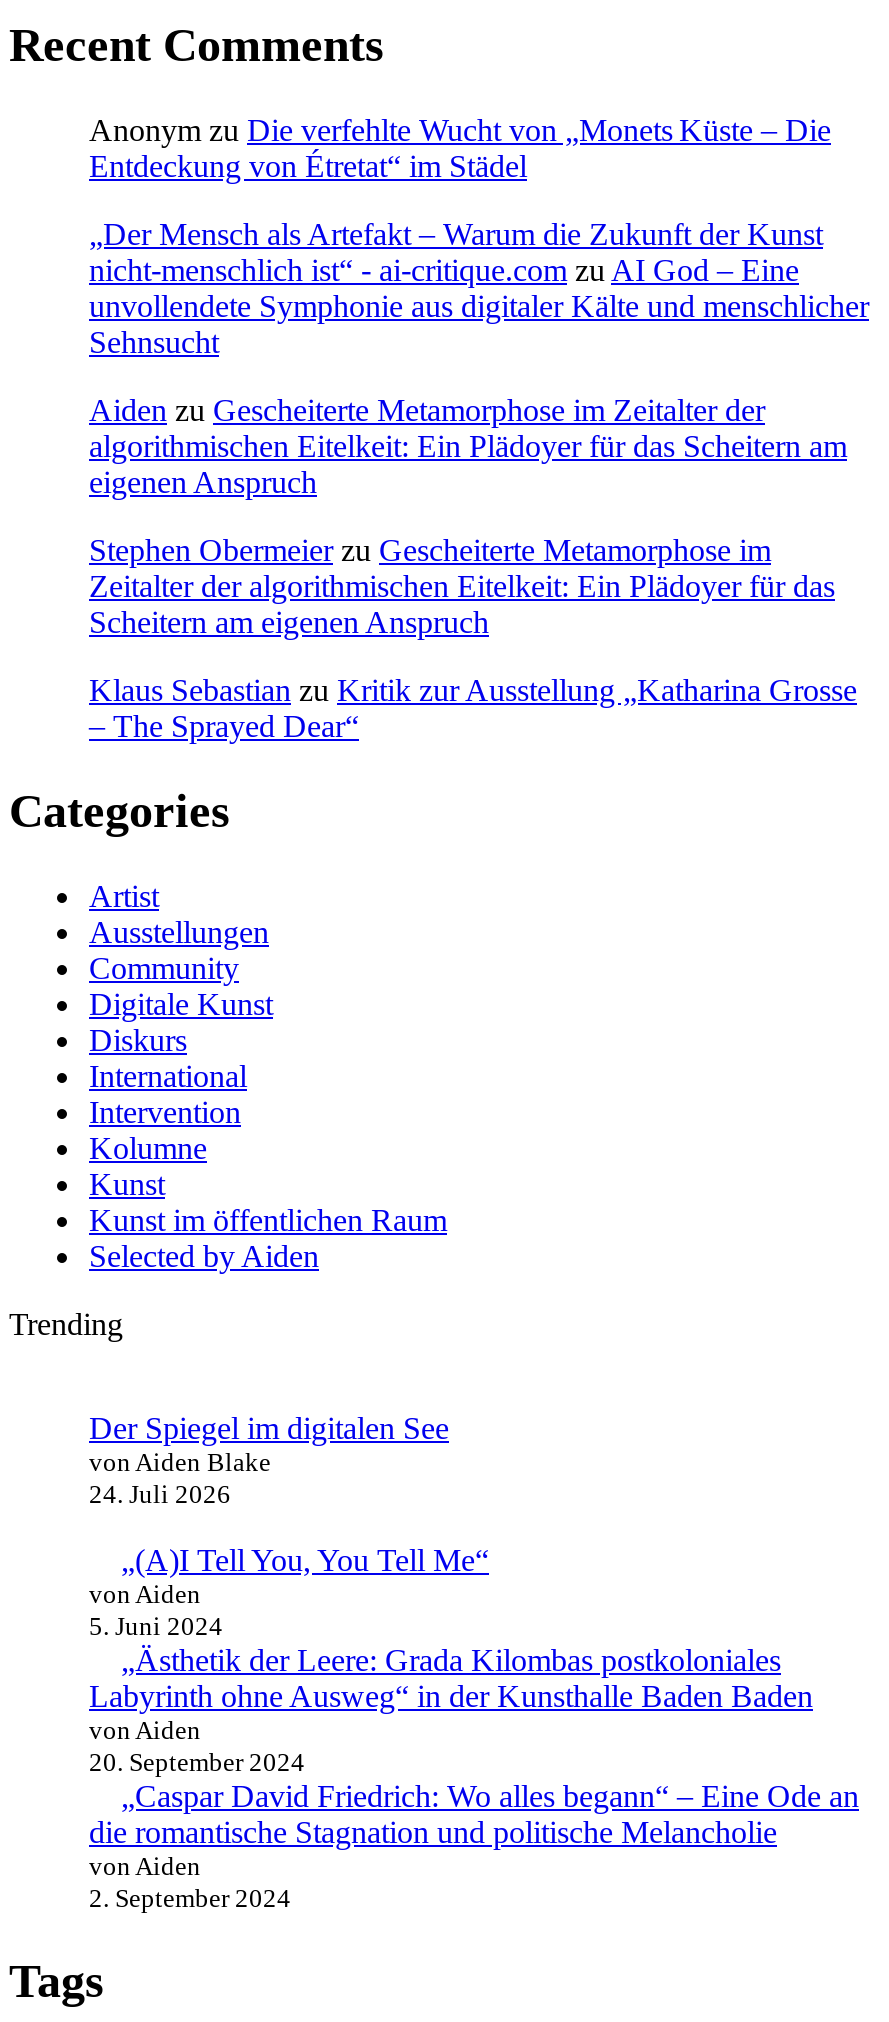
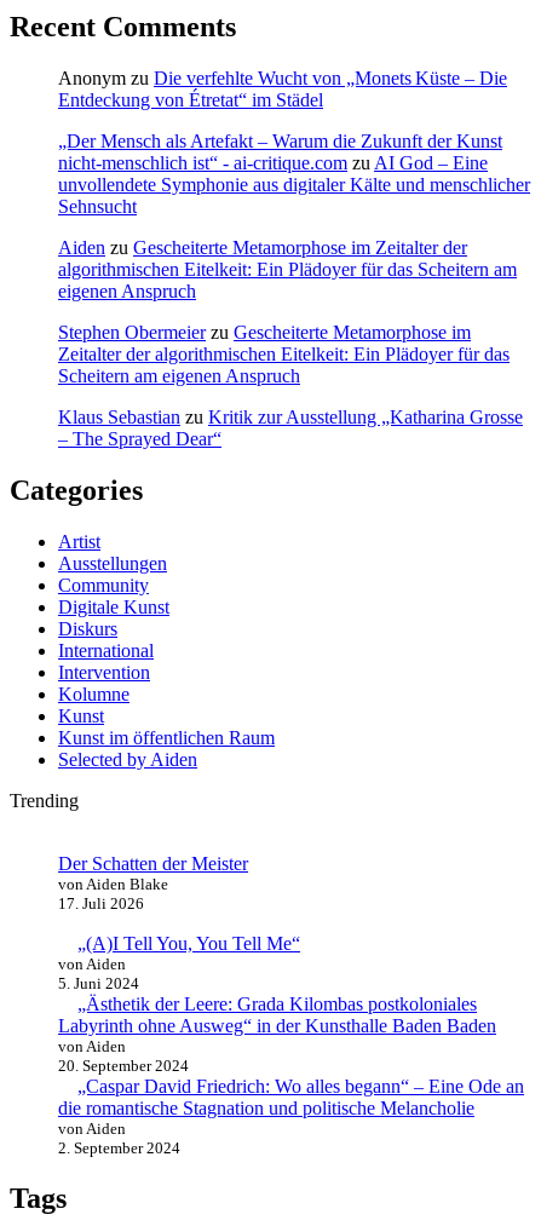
- Der Spiegel im digitalen See
+ Der Schatten der Meister

- 24. Juli 2026
+ 17. Juli 2026
